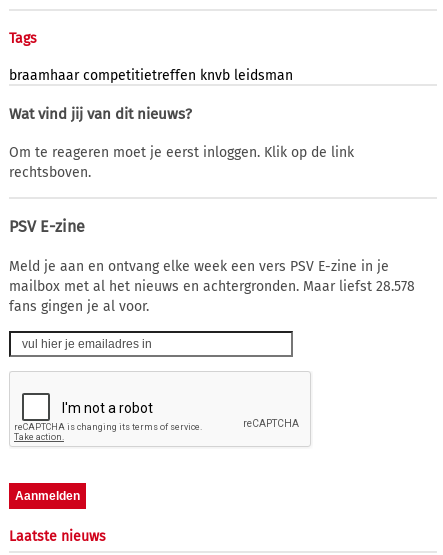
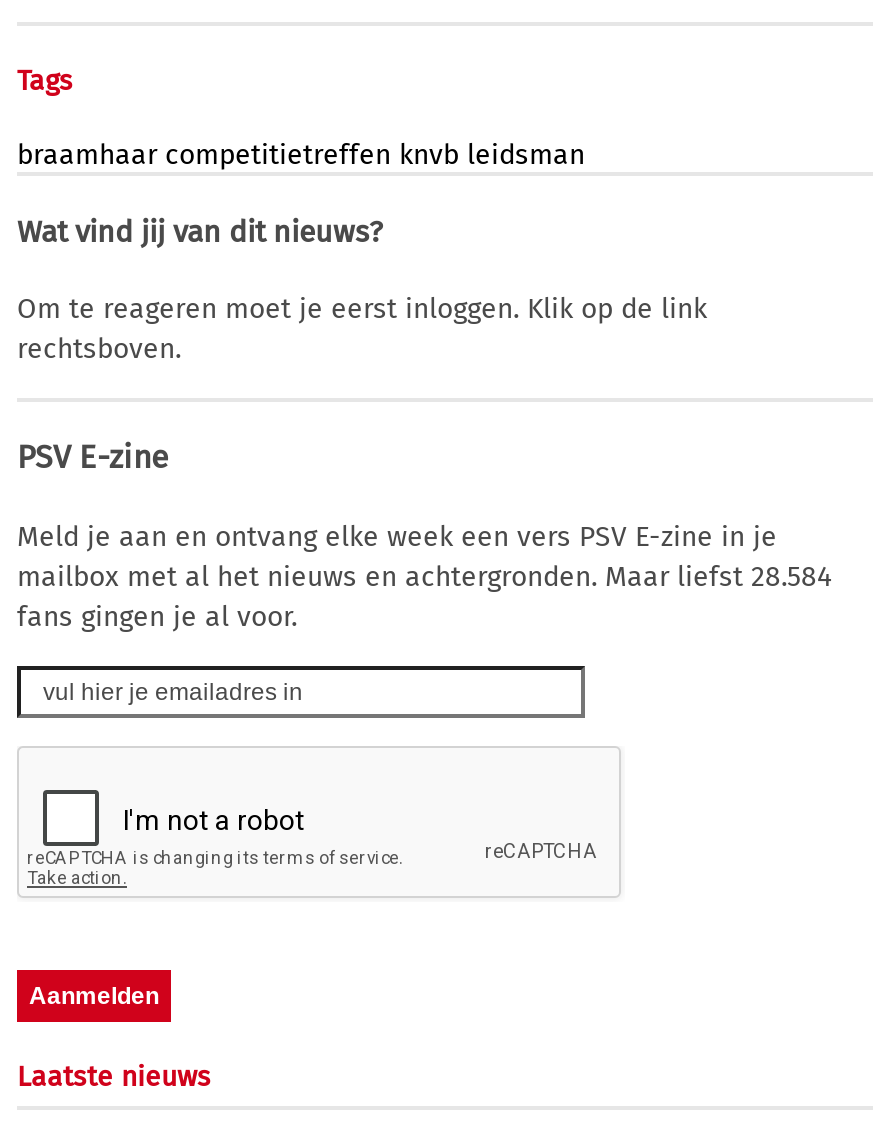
- mailbox met al het nieuws en achtergronden. Maar liefst 28.578
+ mailbox met al het nieuws en achtergronden. Maar liefst 28.584
